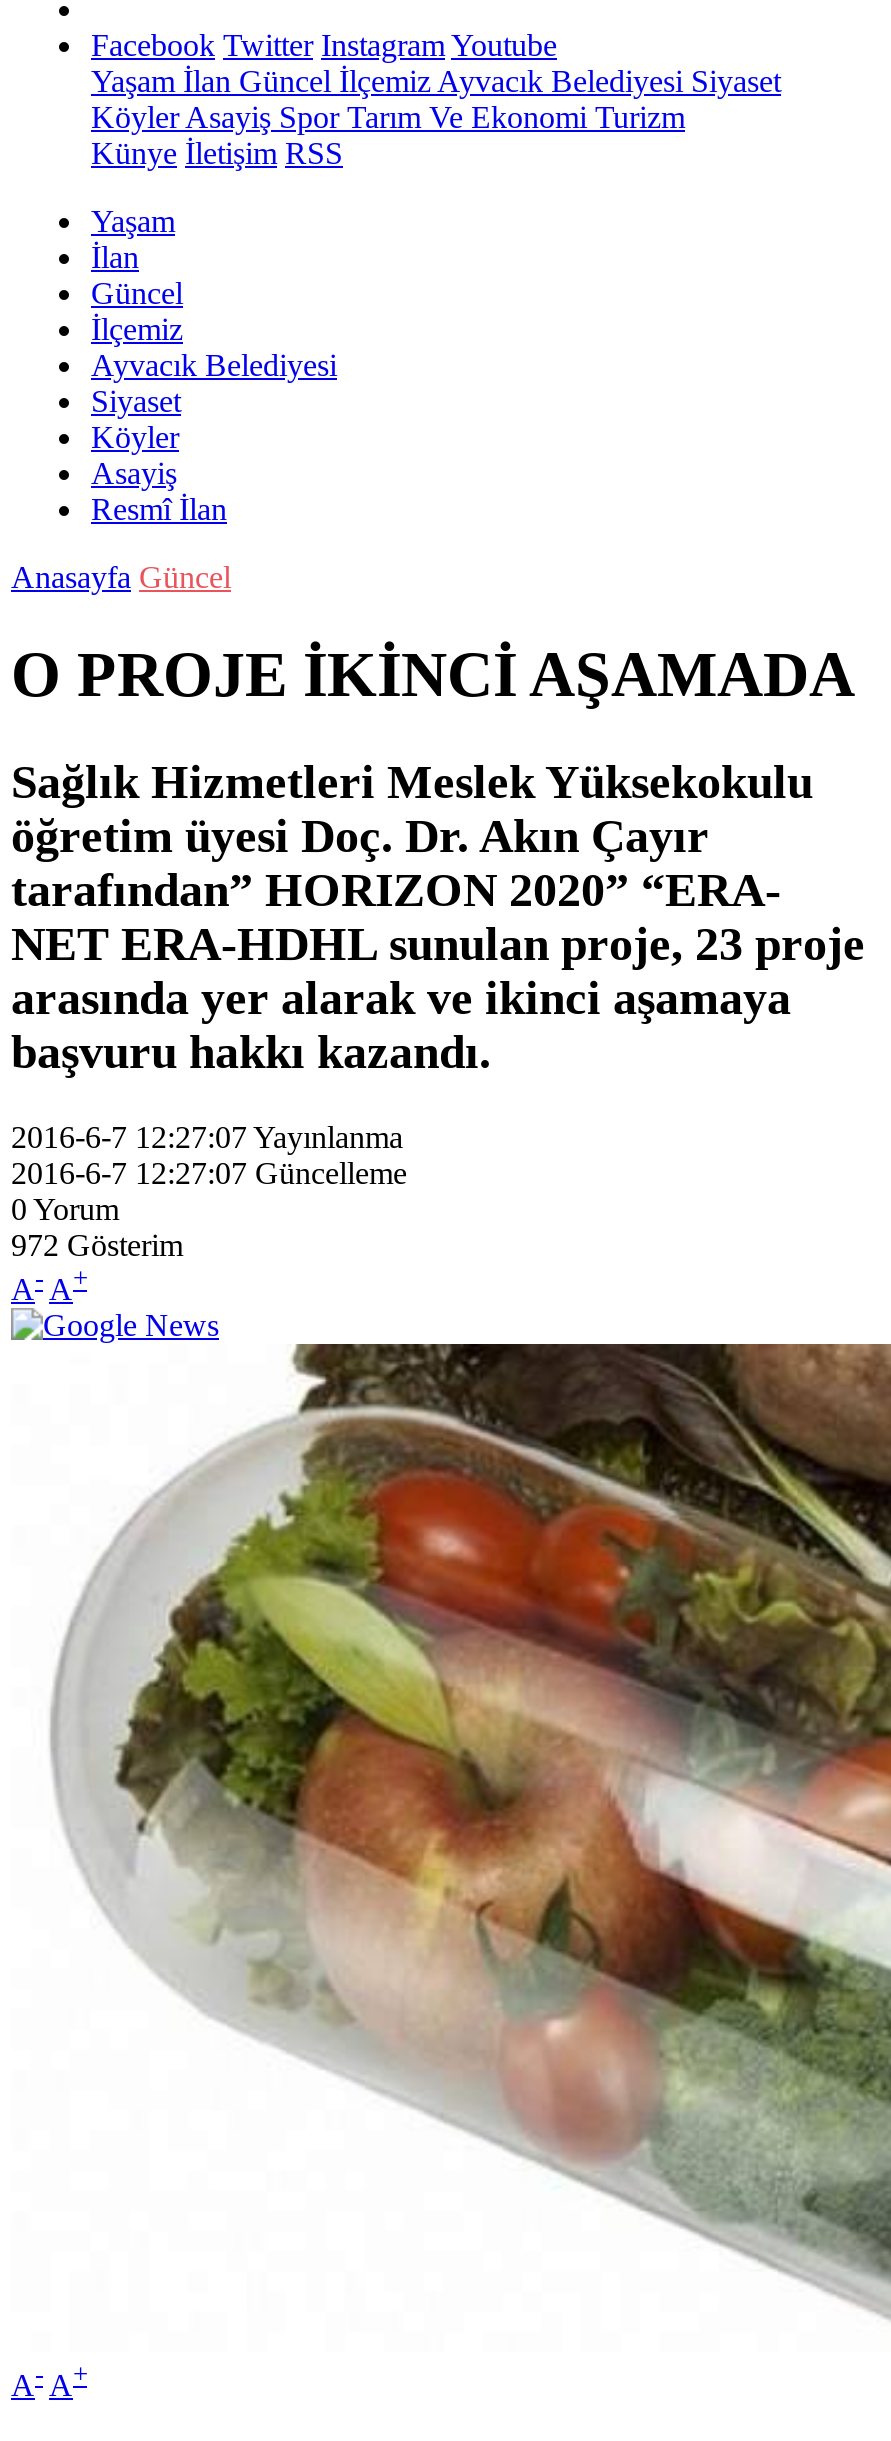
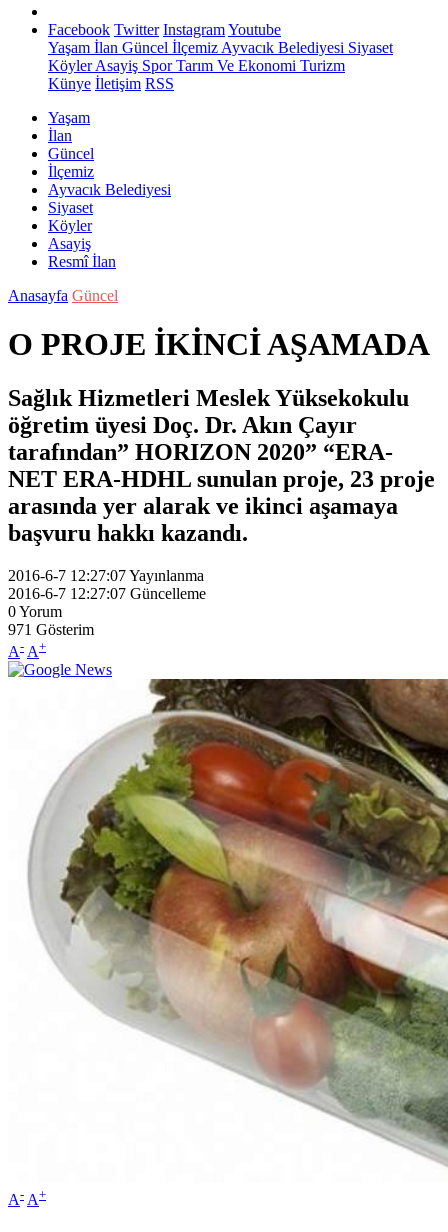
- 972 Gösterim
+ 971 Gösterim
